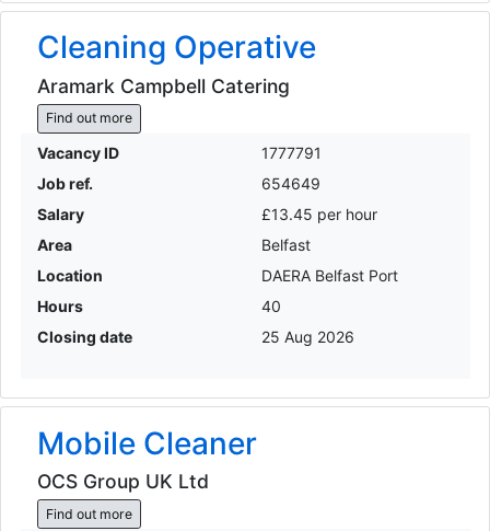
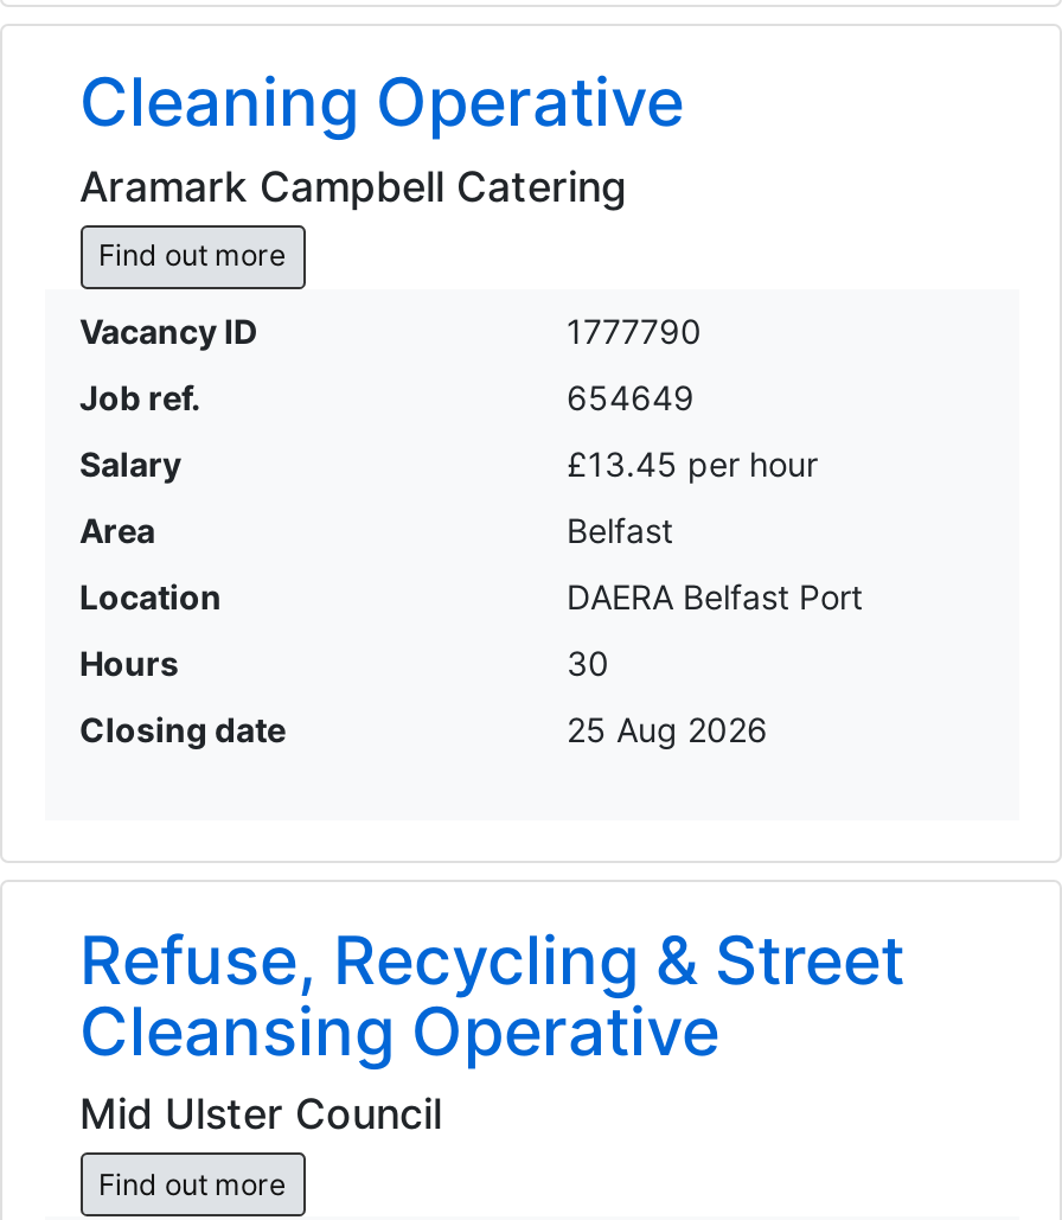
- 1777791
+ 1777790

- 40
+ 30

- Mobile Cleaner
- OCS Group UK Ltd
+ Refuse, Recycling & Street
+ Cleansing Operative
+ Mid Ulster Council
